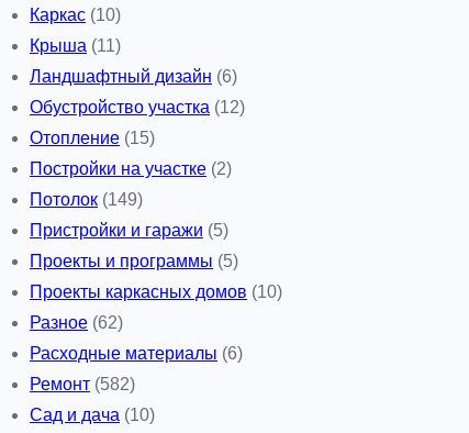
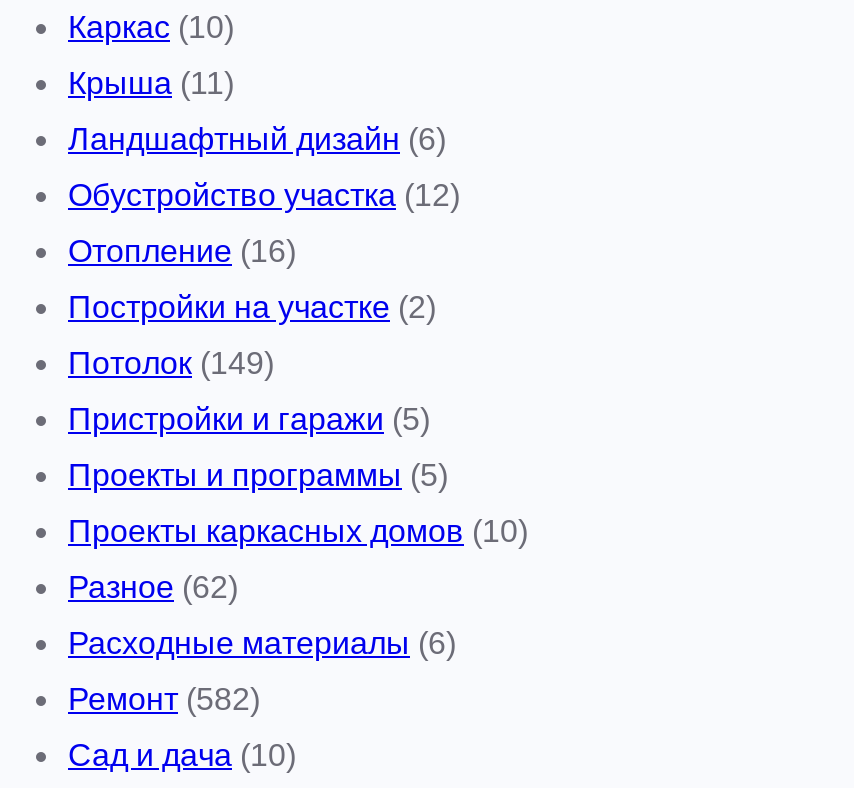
- Отопление (15)
+ Отопление (16)
